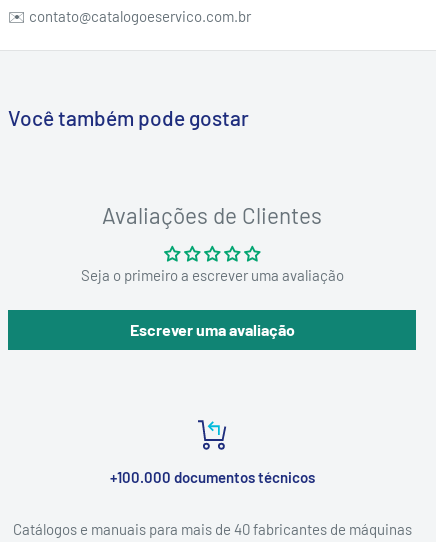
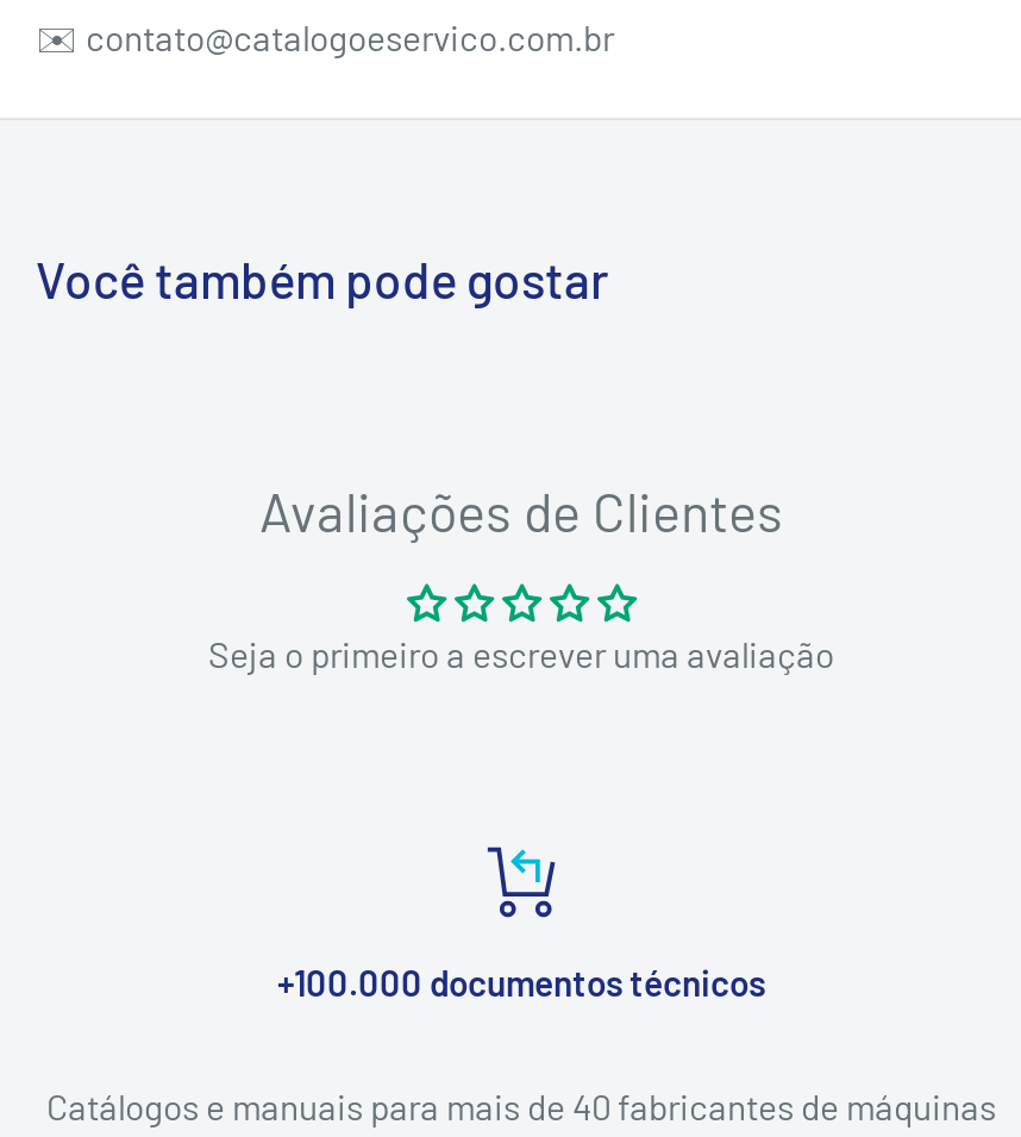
- Escrever uma avaliação
